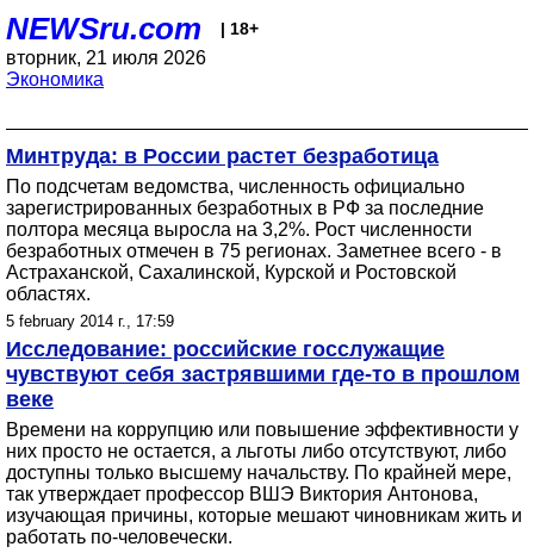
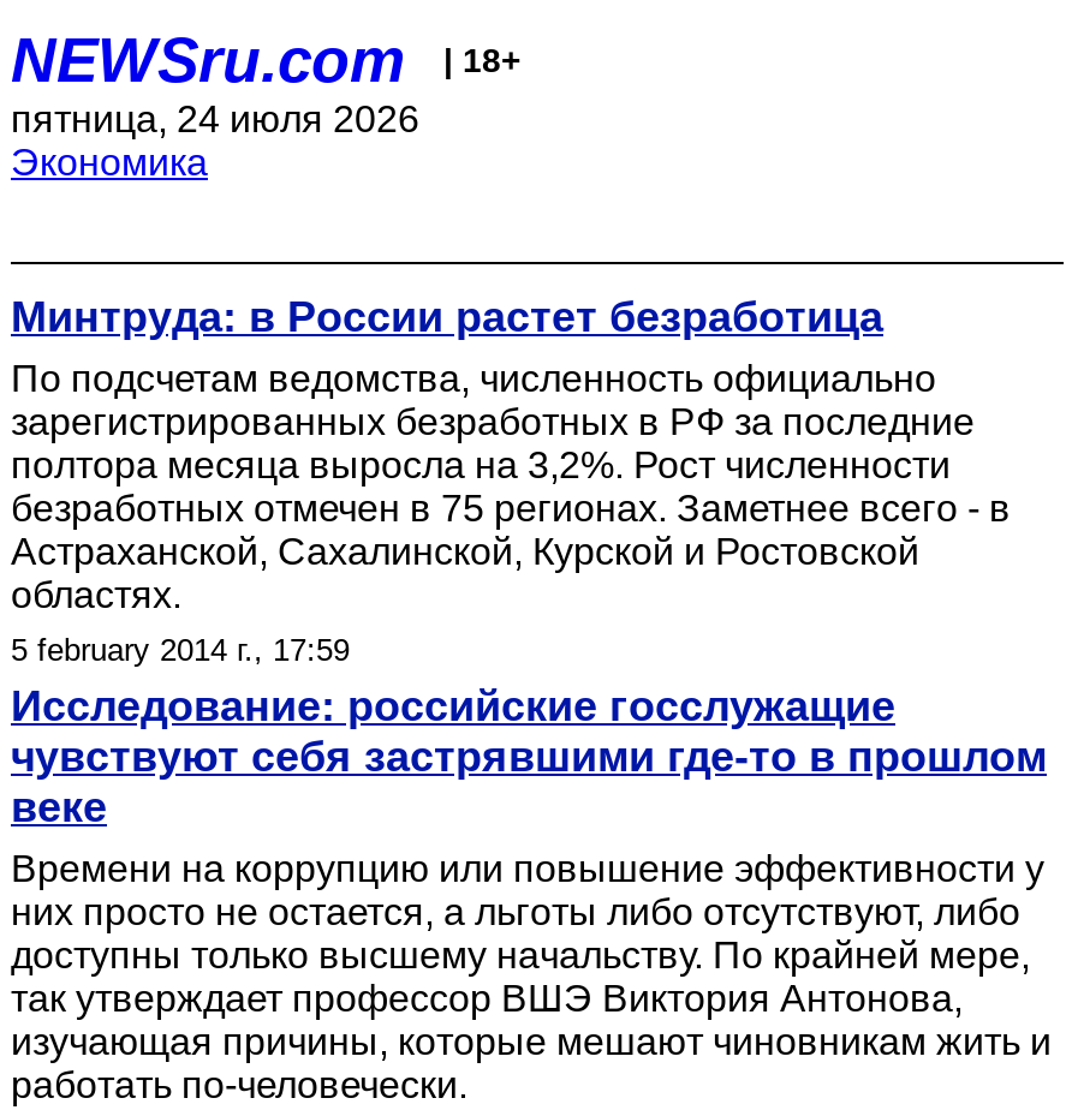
- вторник, 21 июля 2026
+ пятница, 24 июля 2026
